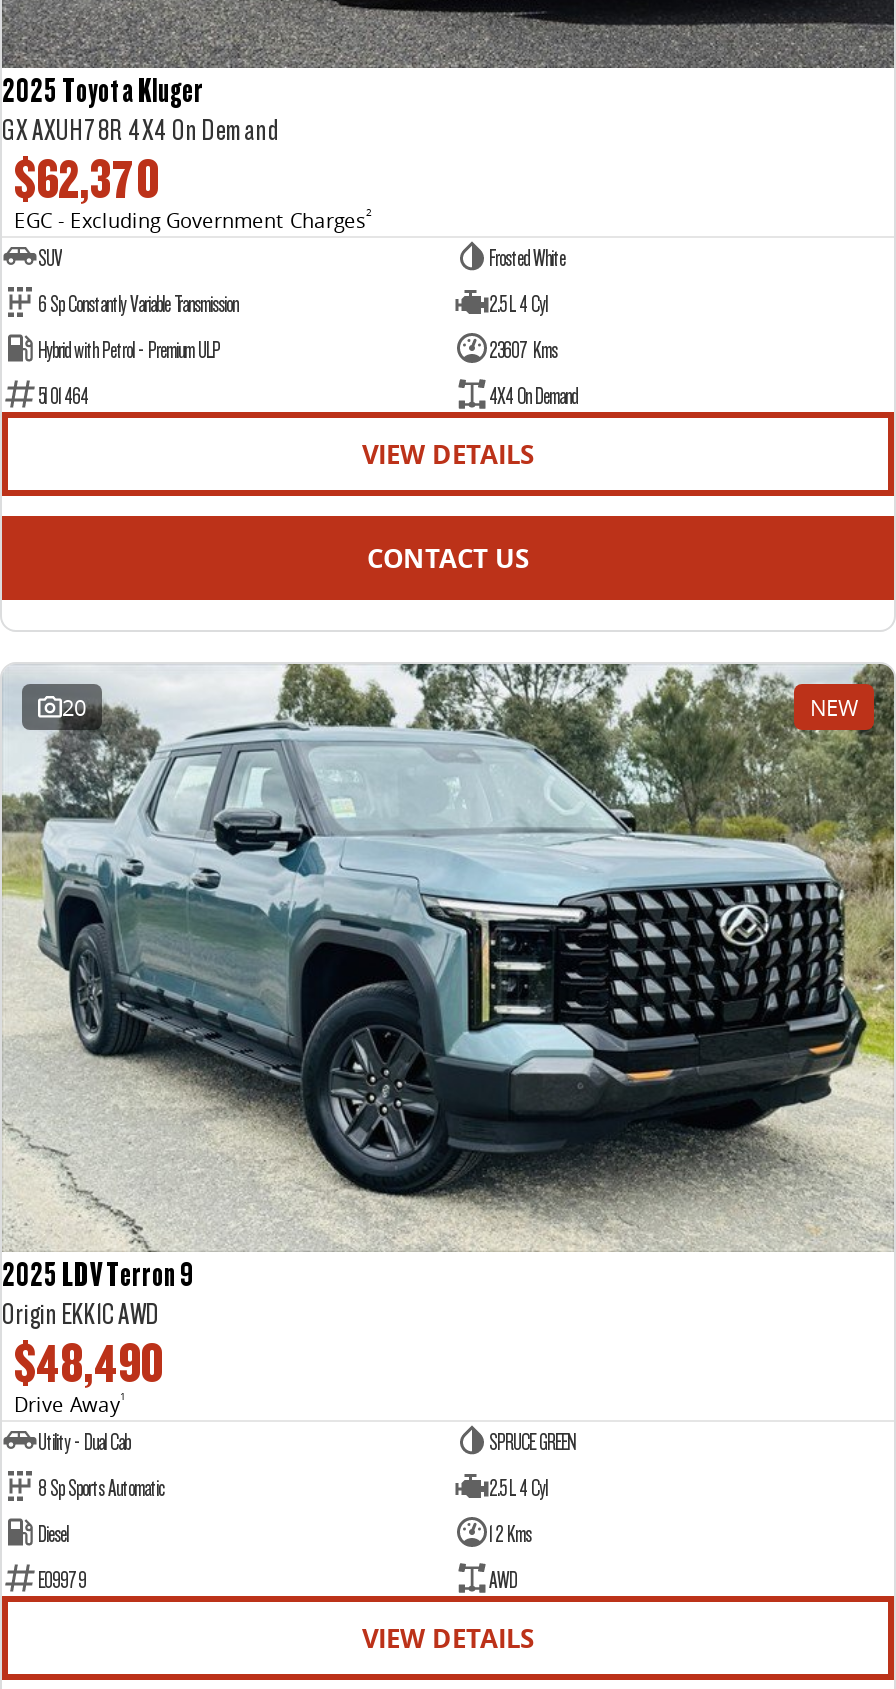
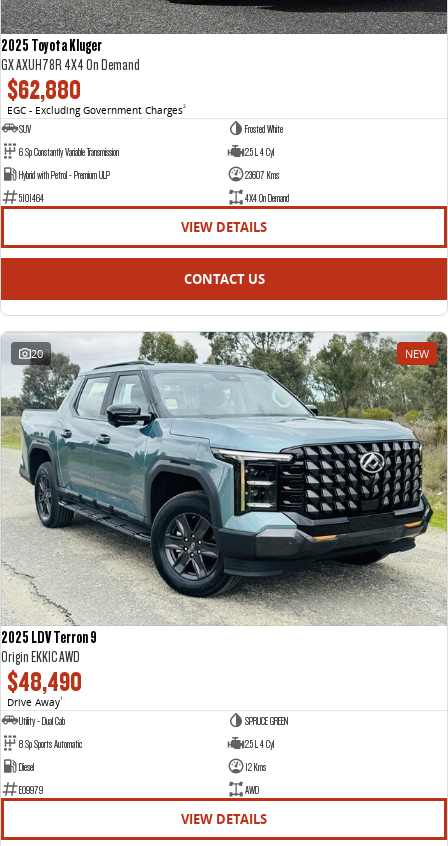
- $62,370
+ $62,880
